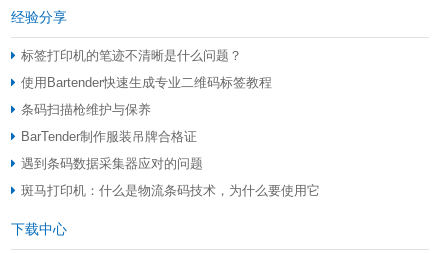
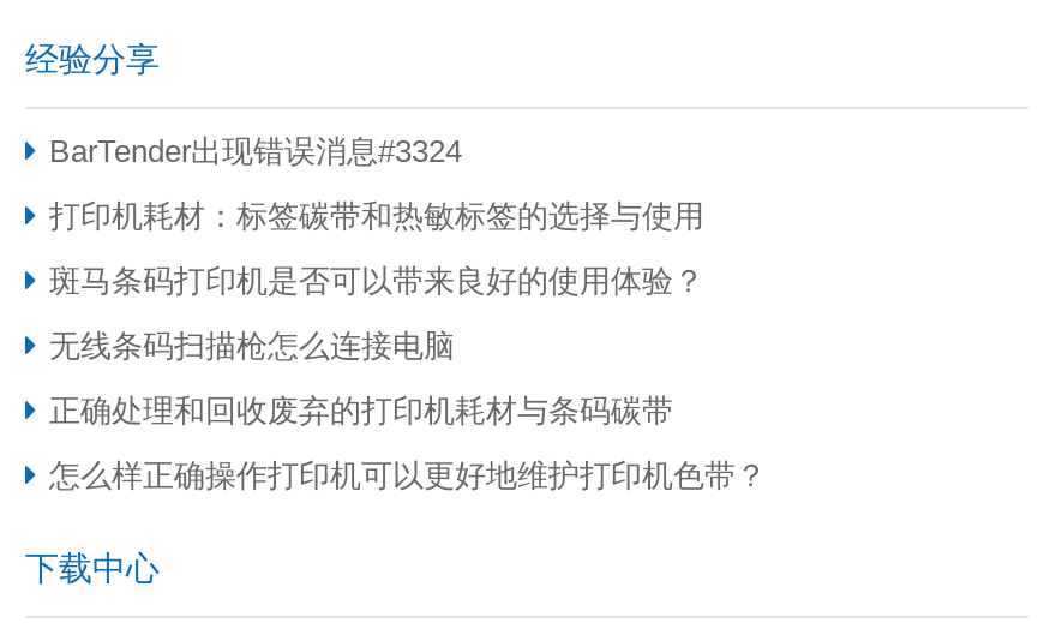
- 标签打印机的笔迹不清晰是什么问题？
+ BarTender出现错误消息#3324

- 使用Bartender快速生成专业二维码标签教程
+ 打印机耗材：标签碳带和热敏标签的选择与使用

- 条码扫描枪维护与保养
+ 斑马条码打印机是否可以带来良好的使用体验？

- BarTender制作服装吊牌合格证
+ 无线条码扫描枪怎么连接电脑

- 遇到条码数据采集器应对的问题
+ 正确处理和回收废弃的打印机耗材与条码碳带

- 斑马打印机：什么是物流条码技术，为什么要使用它
+ 怎么样正确操作打印机可以更好地维护打印机色带？
